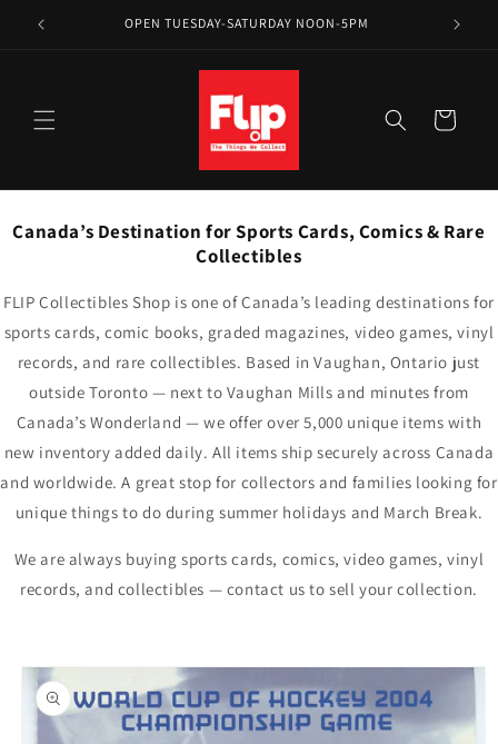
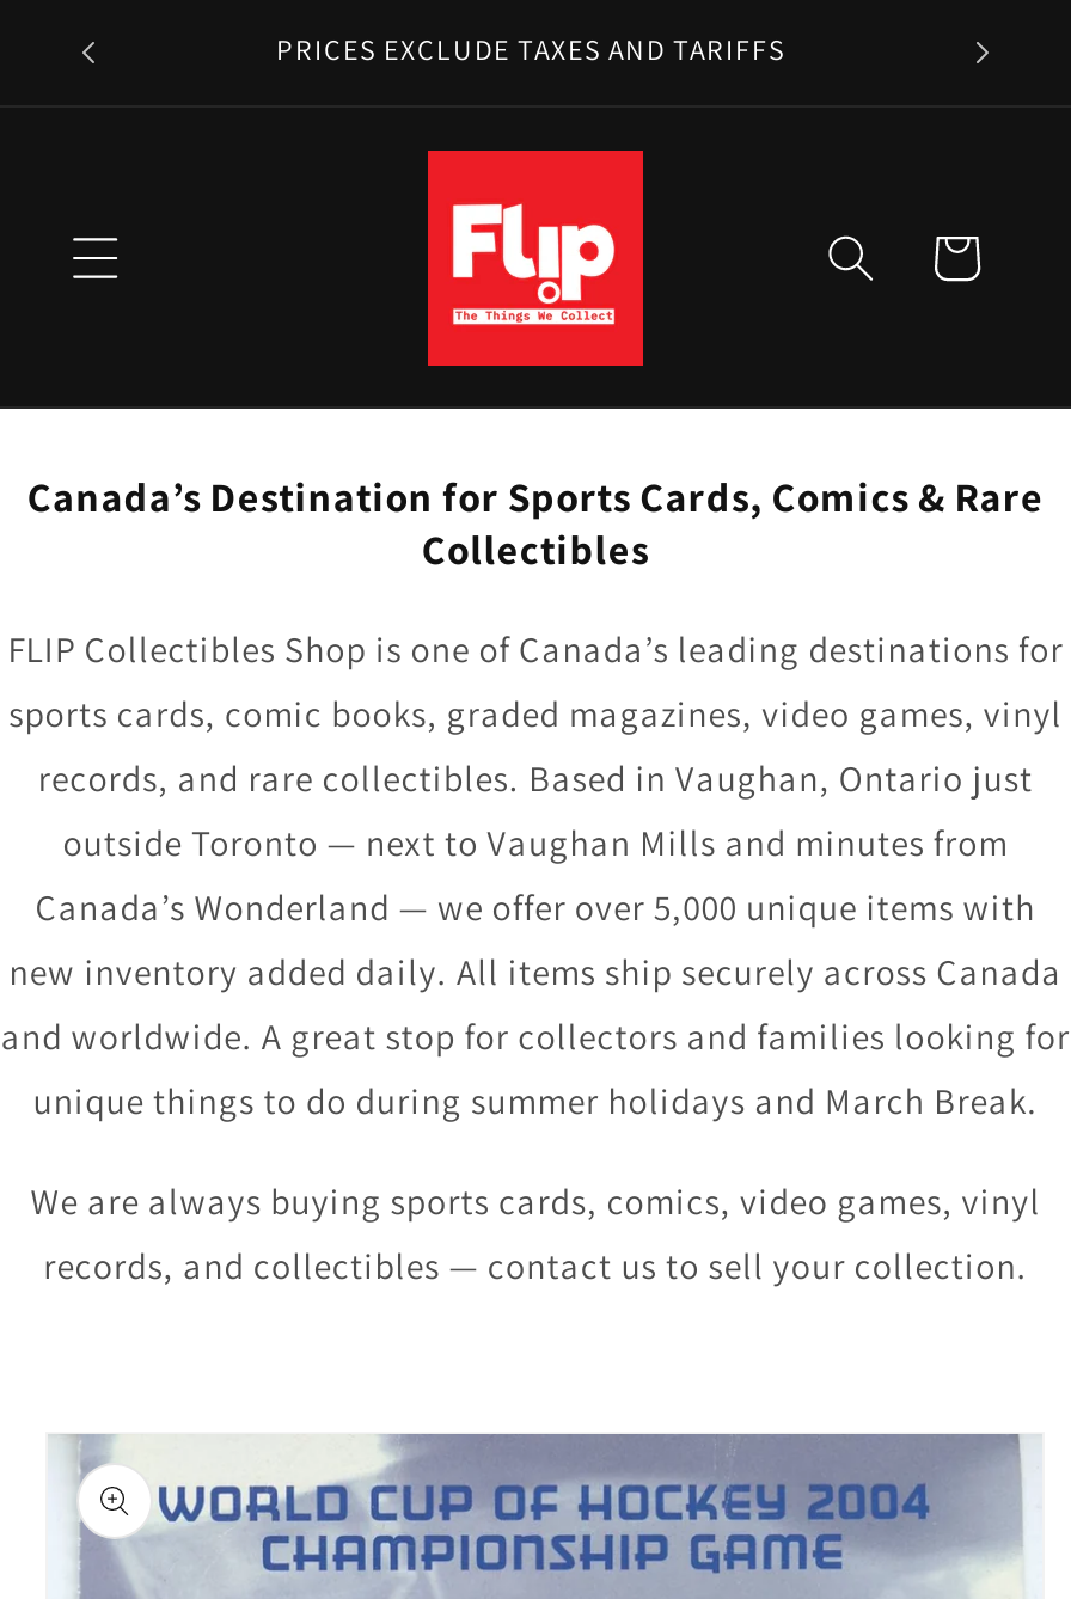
- OPEN TUESDAY-SATURDAY NOON-5PM
+ PRICES EXCLUDE TAXES AND TARIFFS
